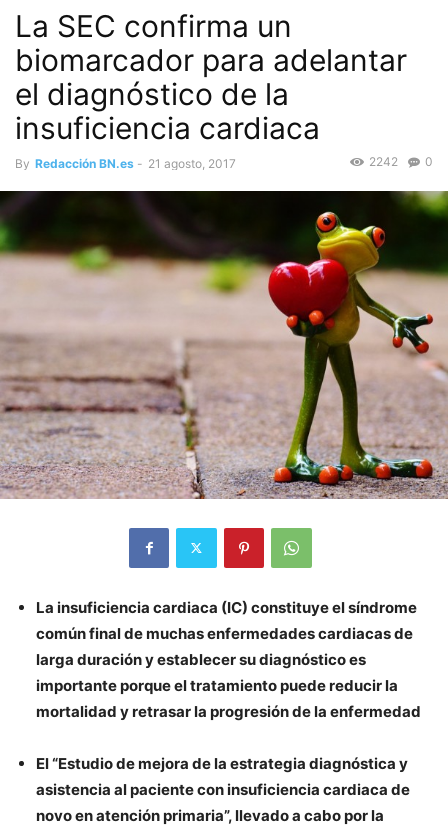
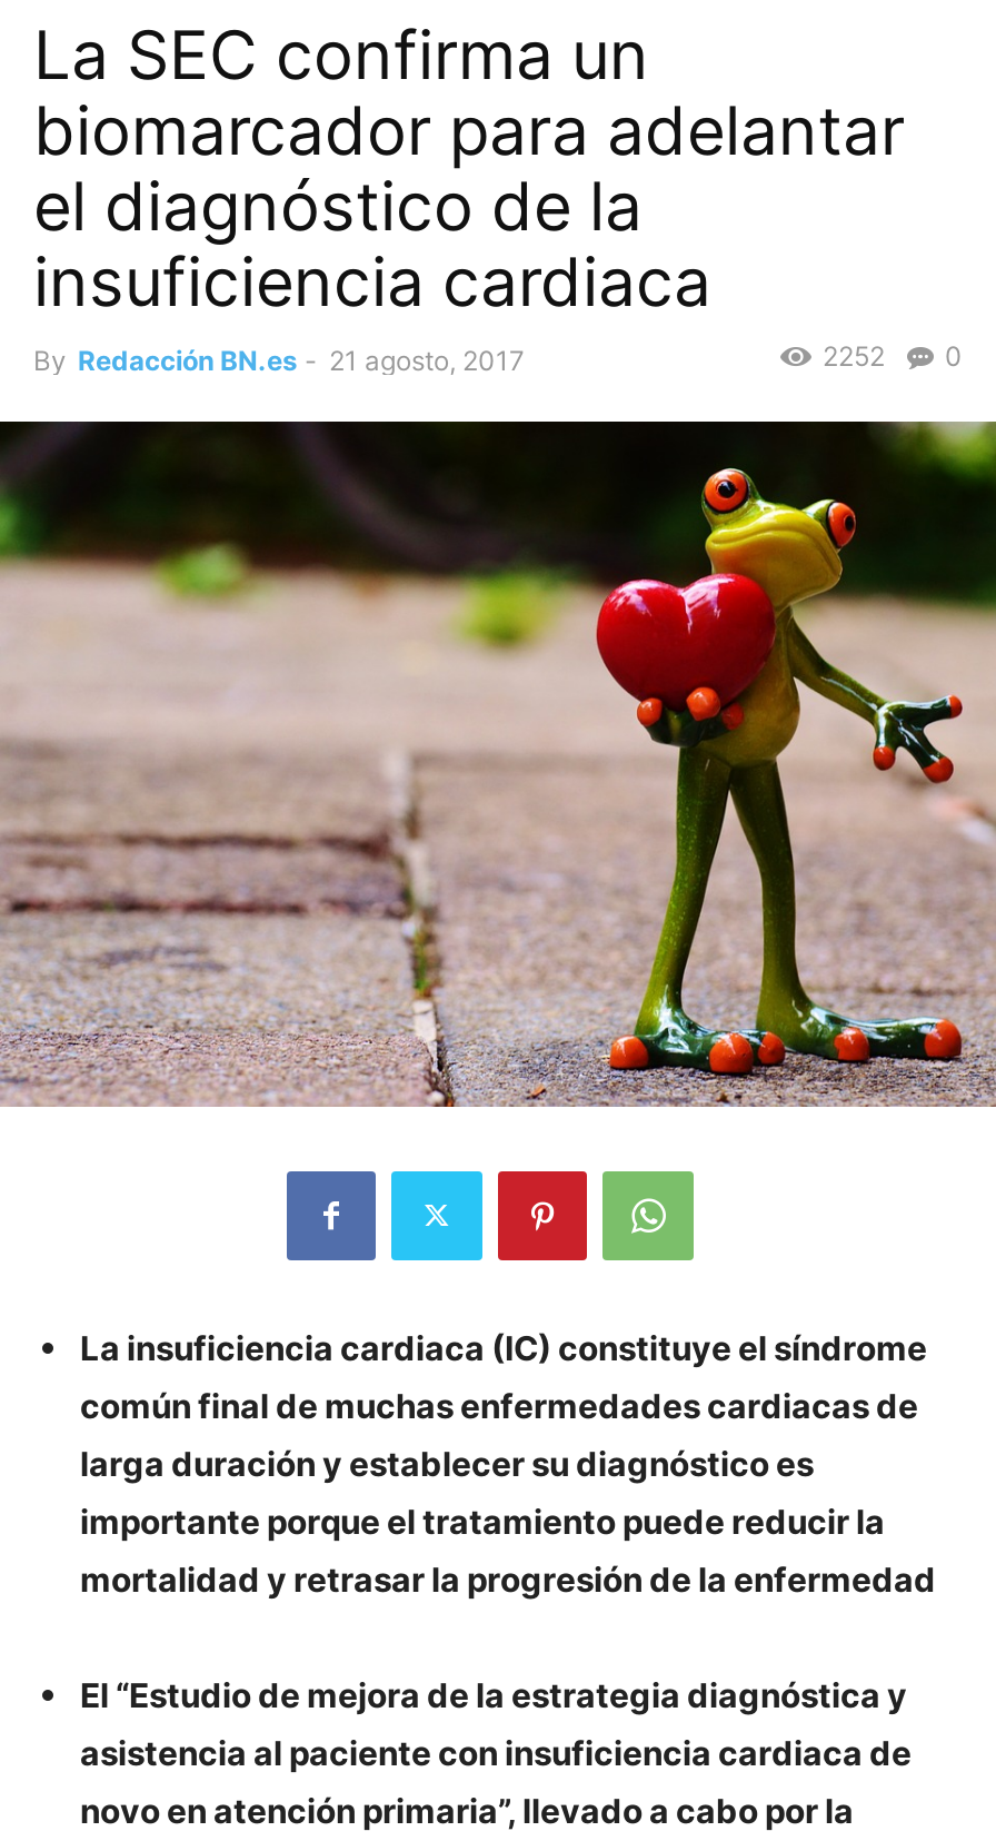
- 2242 0
+ 2252 0
